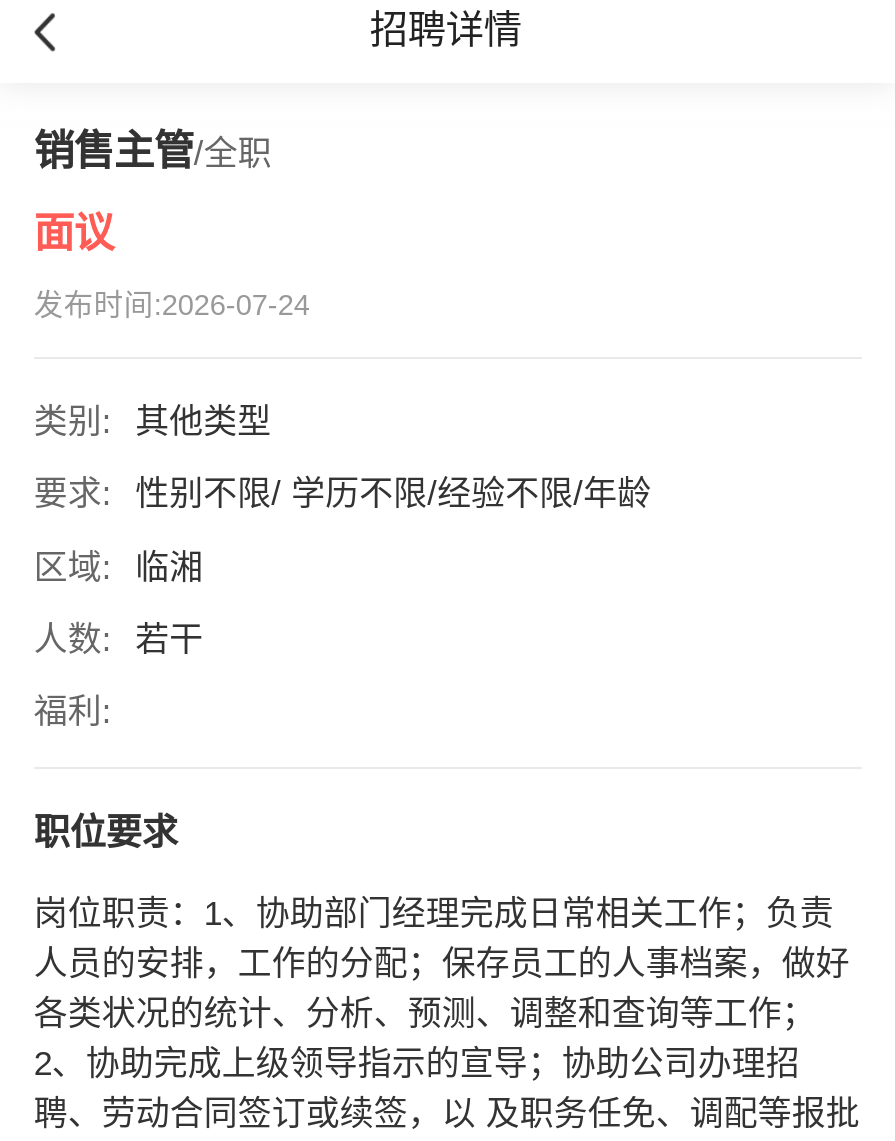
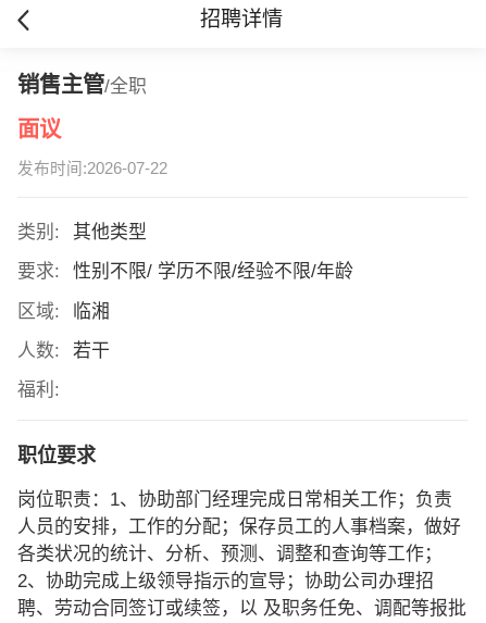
- 发布时间:2026-07-24
+ 发布时间:2026-07-22
